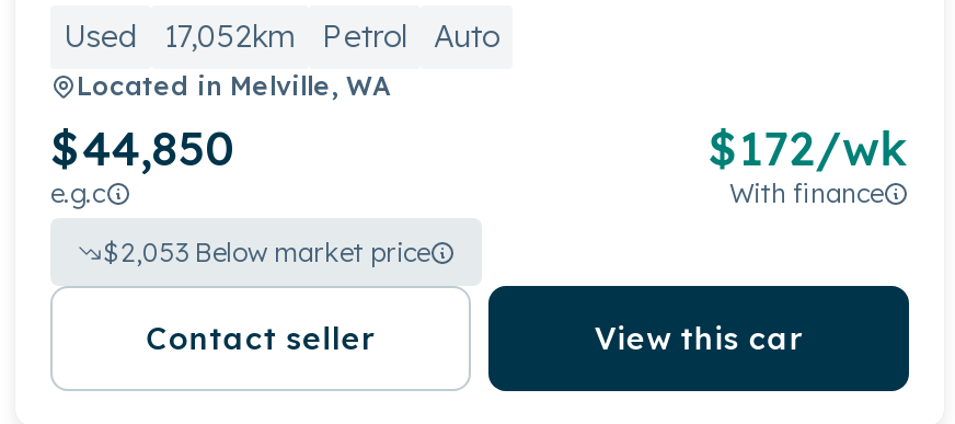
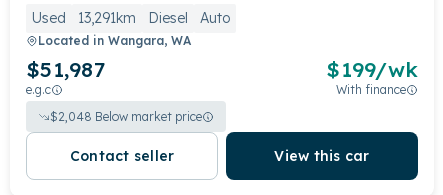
- 17,052km
- Petrol
+ 13,291km
+ Diesel

- Located in Melville, WA
+ Located in Wangara, WA

- $44,850
+ $51,987

- $172/wk
+ $199/wk

- $2,053 Below market price
+ $2,048 Below market price
